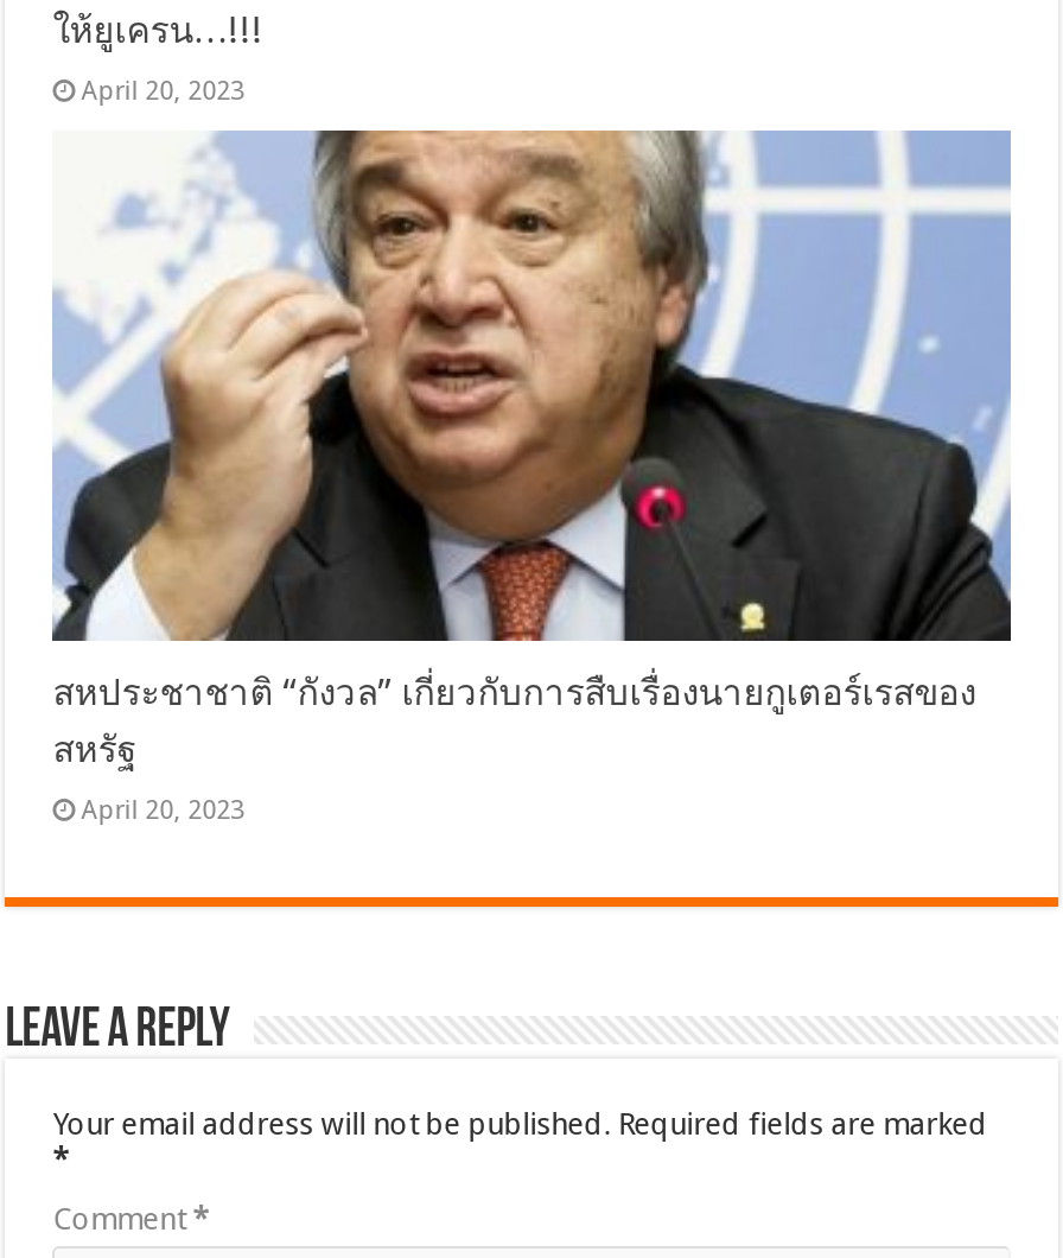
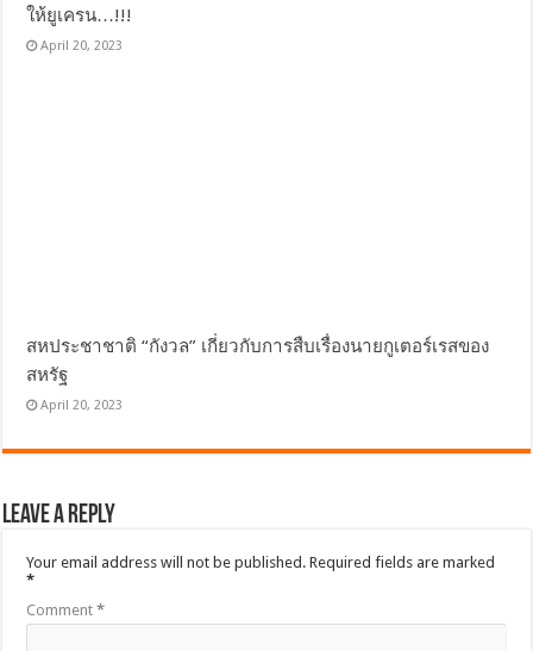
- [image]
